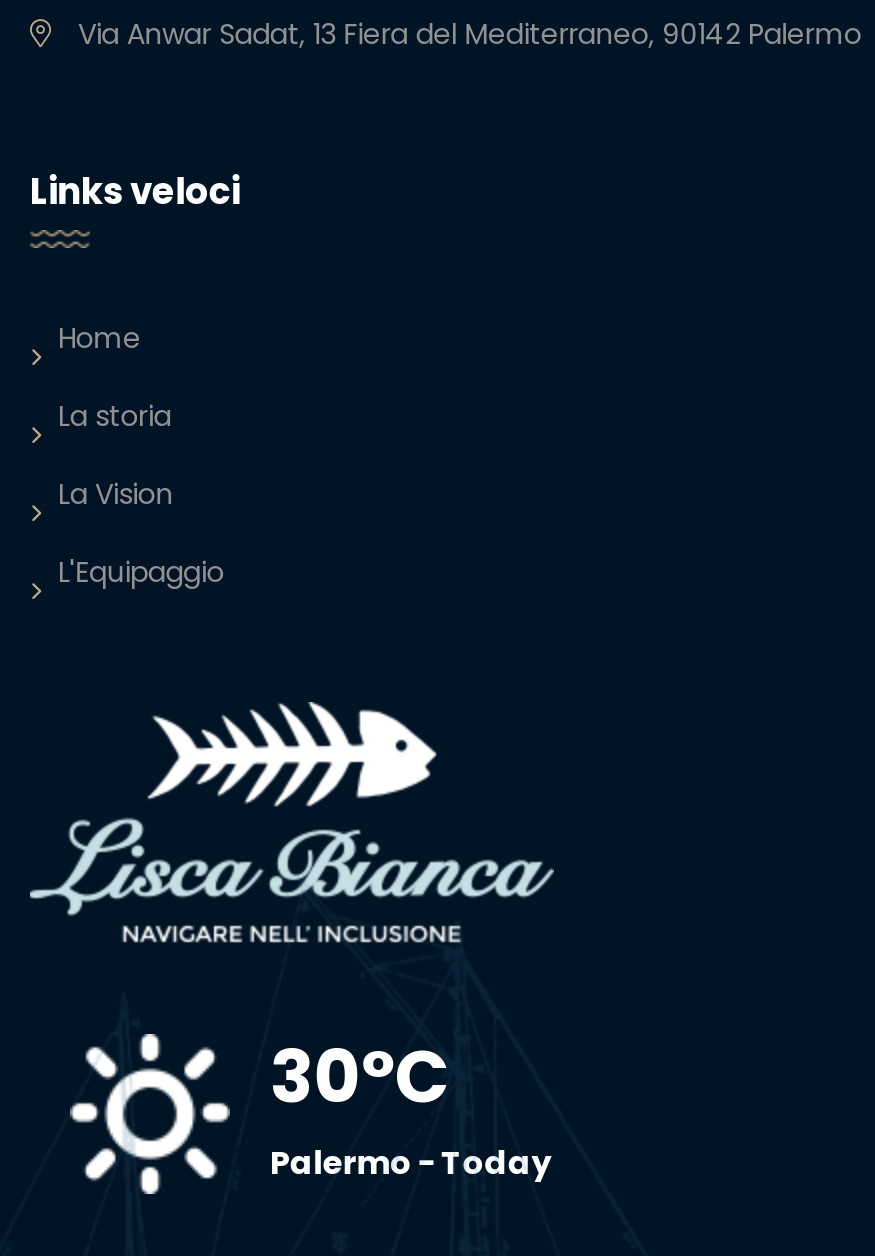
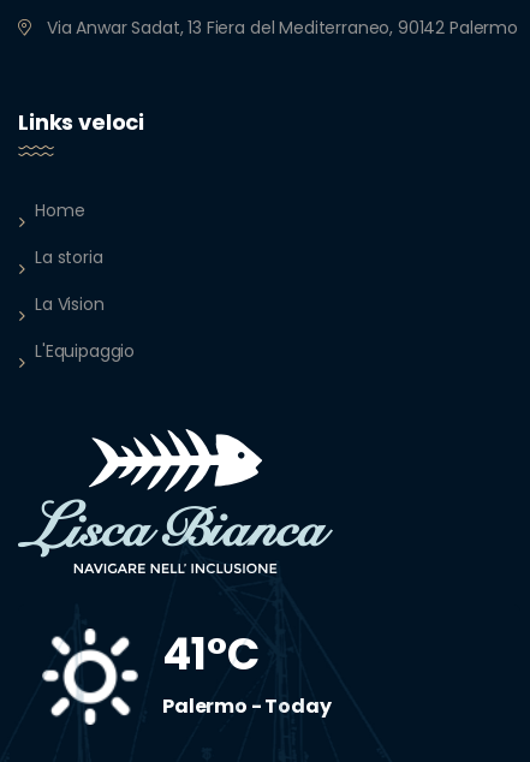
- 30°C
+ 41°C
